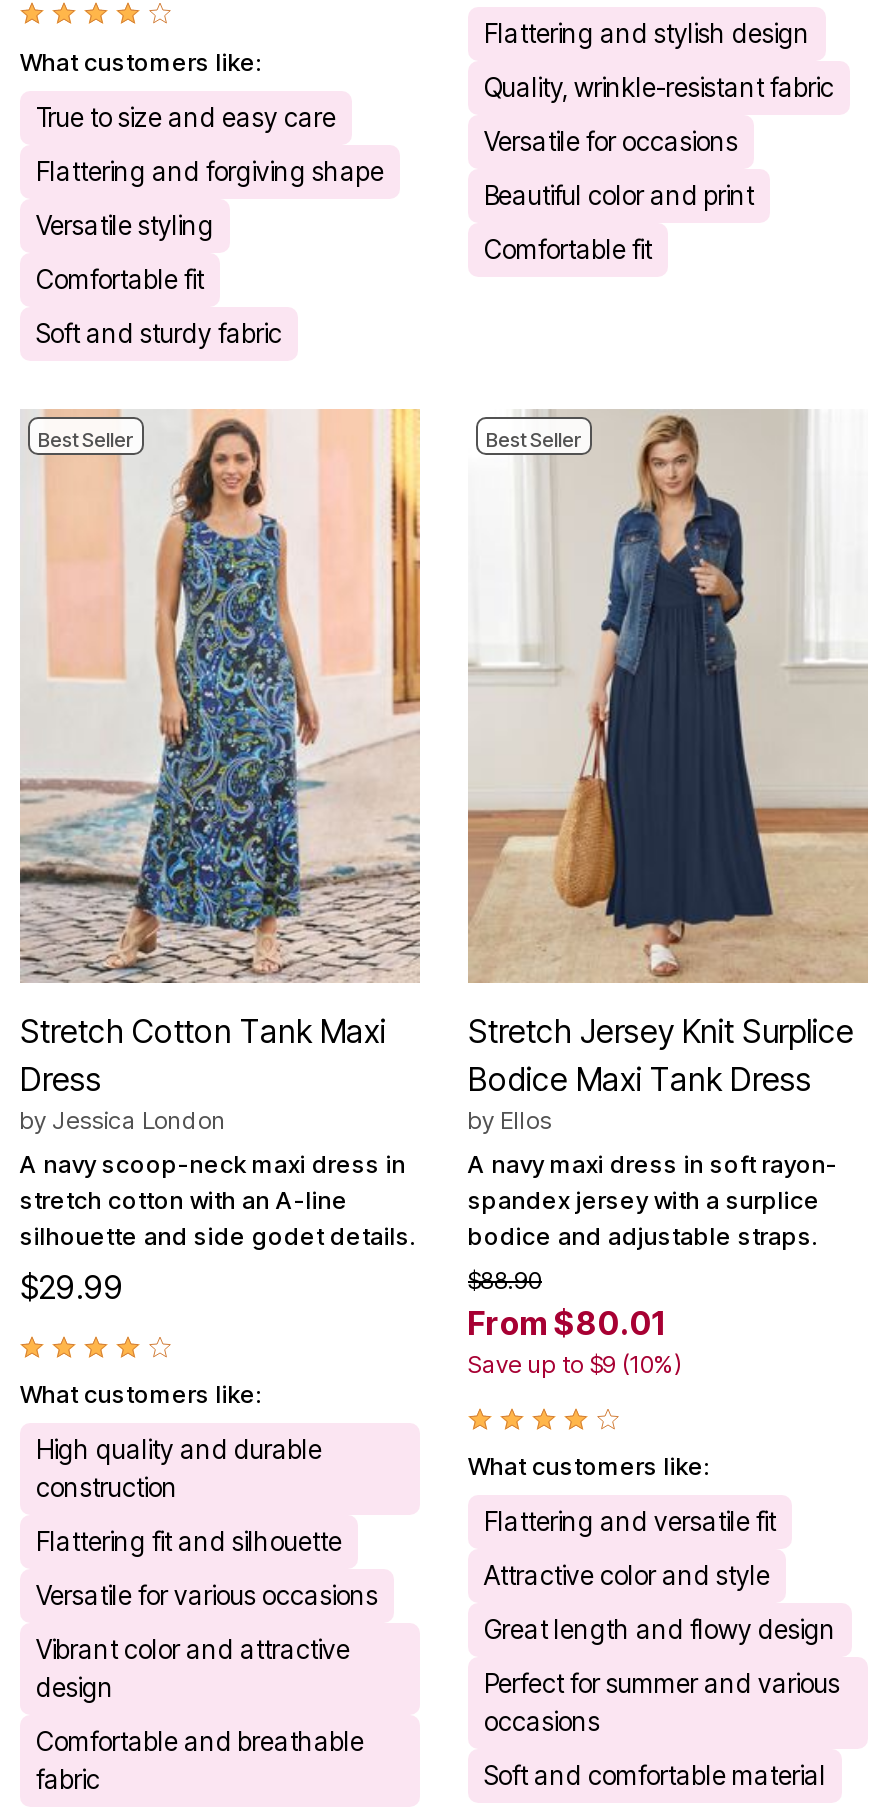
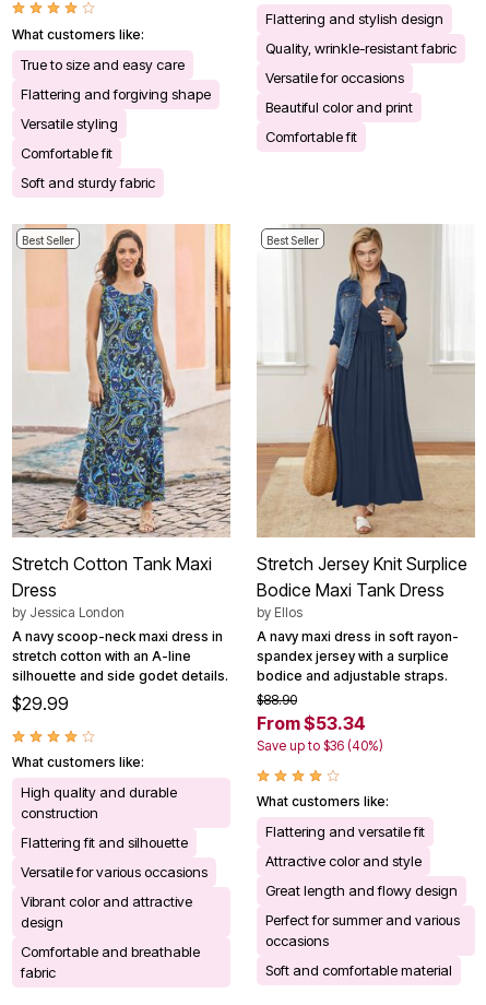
- From $80.01
+ From $53.34

- Save up to $9 (10%)
+ Save up to $36 (40%)
